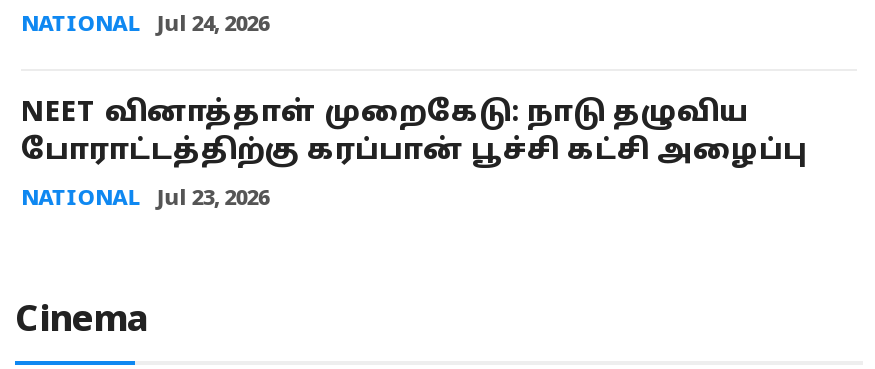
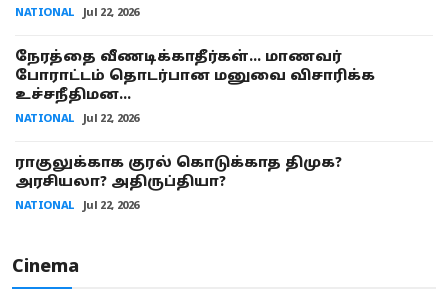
- NATIONAL Jul 24, 2026
+ NATIONAL Jul 22, 2026

- NEET வினாத்தாள் முறைகேடு: நாடு தழுவிய
- போராட்டத்திற்கு கரப்பான் பூச்சி கட்சி அழைப்பு
+ நேரத்தை வீணடிக்காதீர்கள்... மாணவர்
+ போராட்டம் தொடர்பான மனுவை விசாரிக்க
+ உச்சநீதிமன...

- Jul 23, 2026
+ Jul 22, 2026
+ ராகுலுக்காக குரல் கொடுக்காத திமுக?
+ அரசியலா? அதிருப்தியா?
+ NATIONAL
+ Jul 22, 2026
